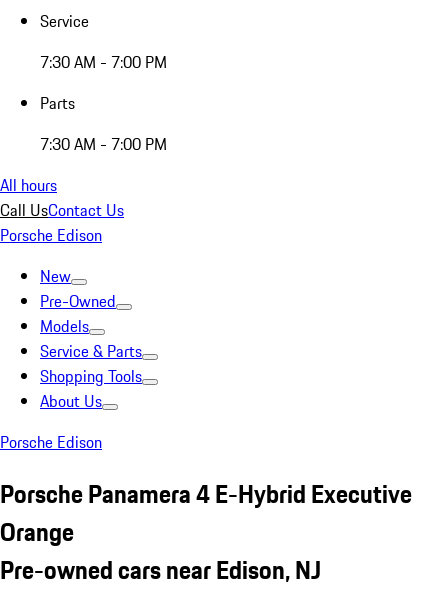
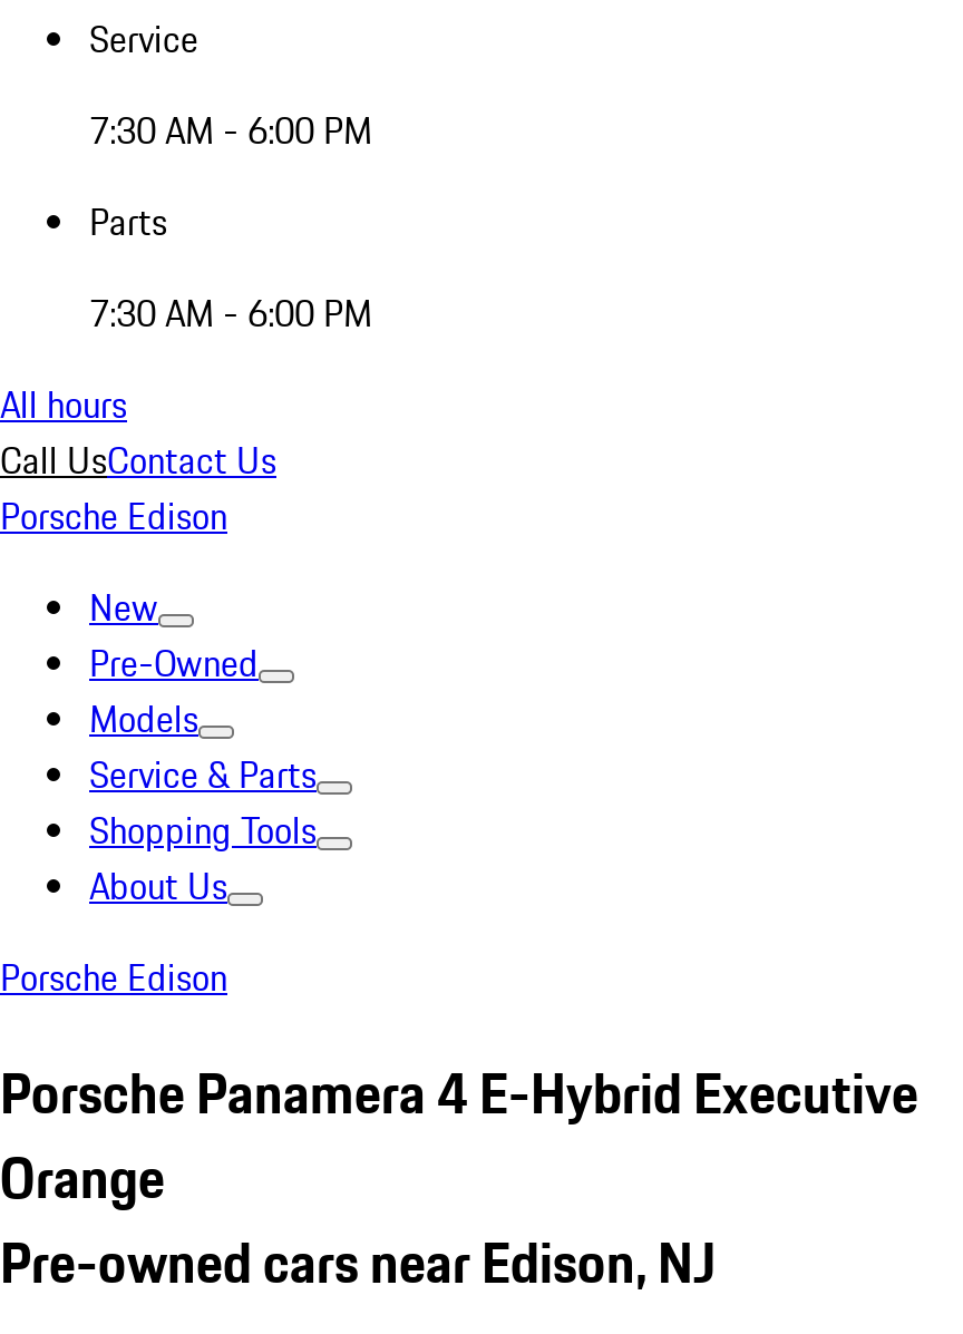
- 7:30 AM - 7:00 PM
+ 7:30 AM - 6:00 PM

- 7:30 AM - 7:00 PM
+ 7:30 AM - 6:00 PM
